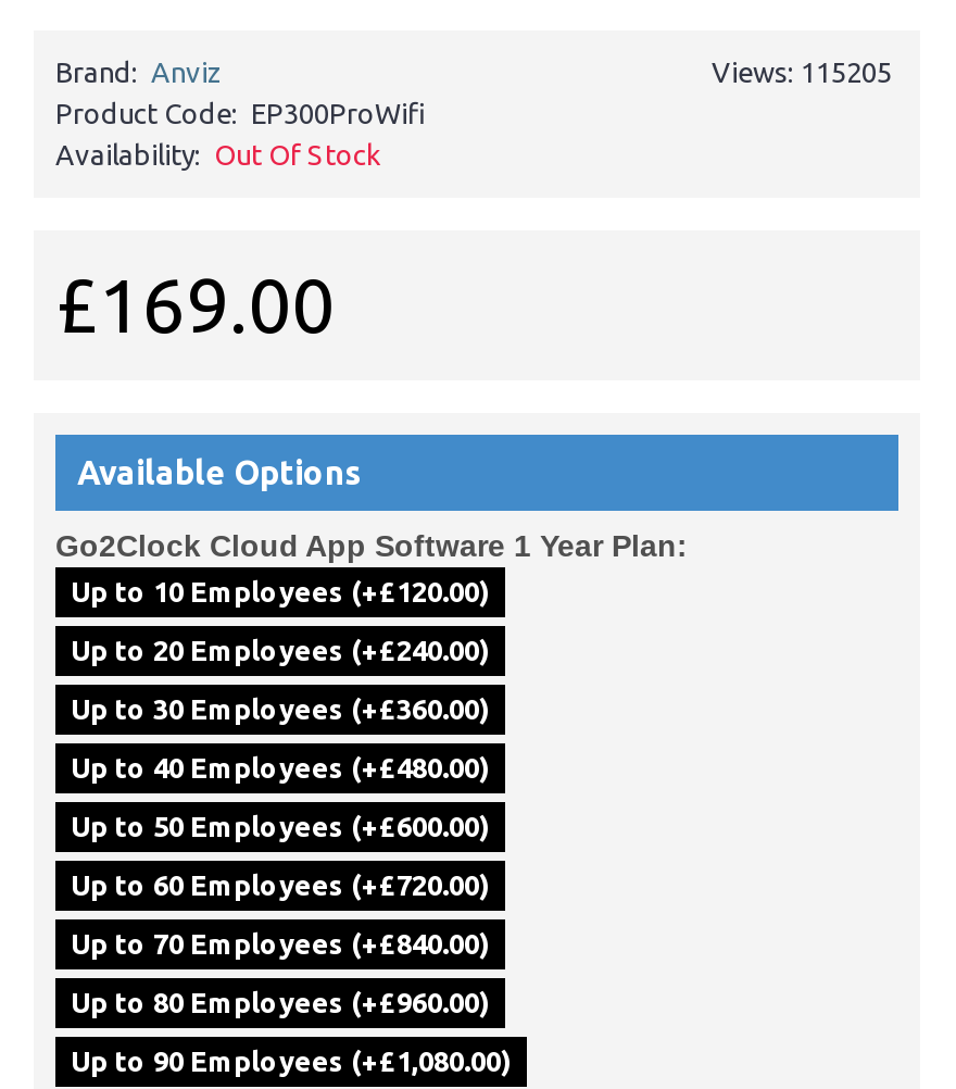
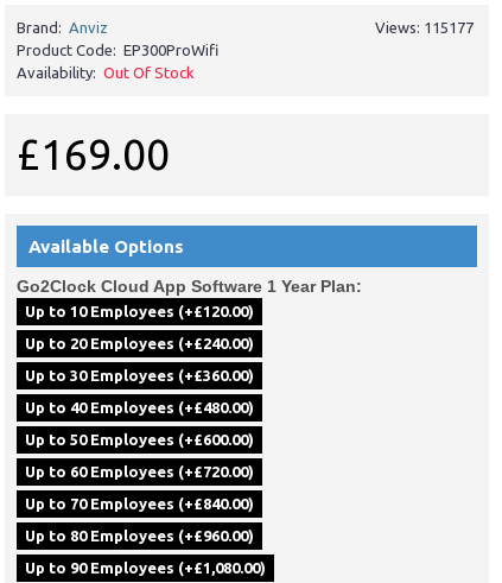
- Views: 115205
+ Views: 115177
